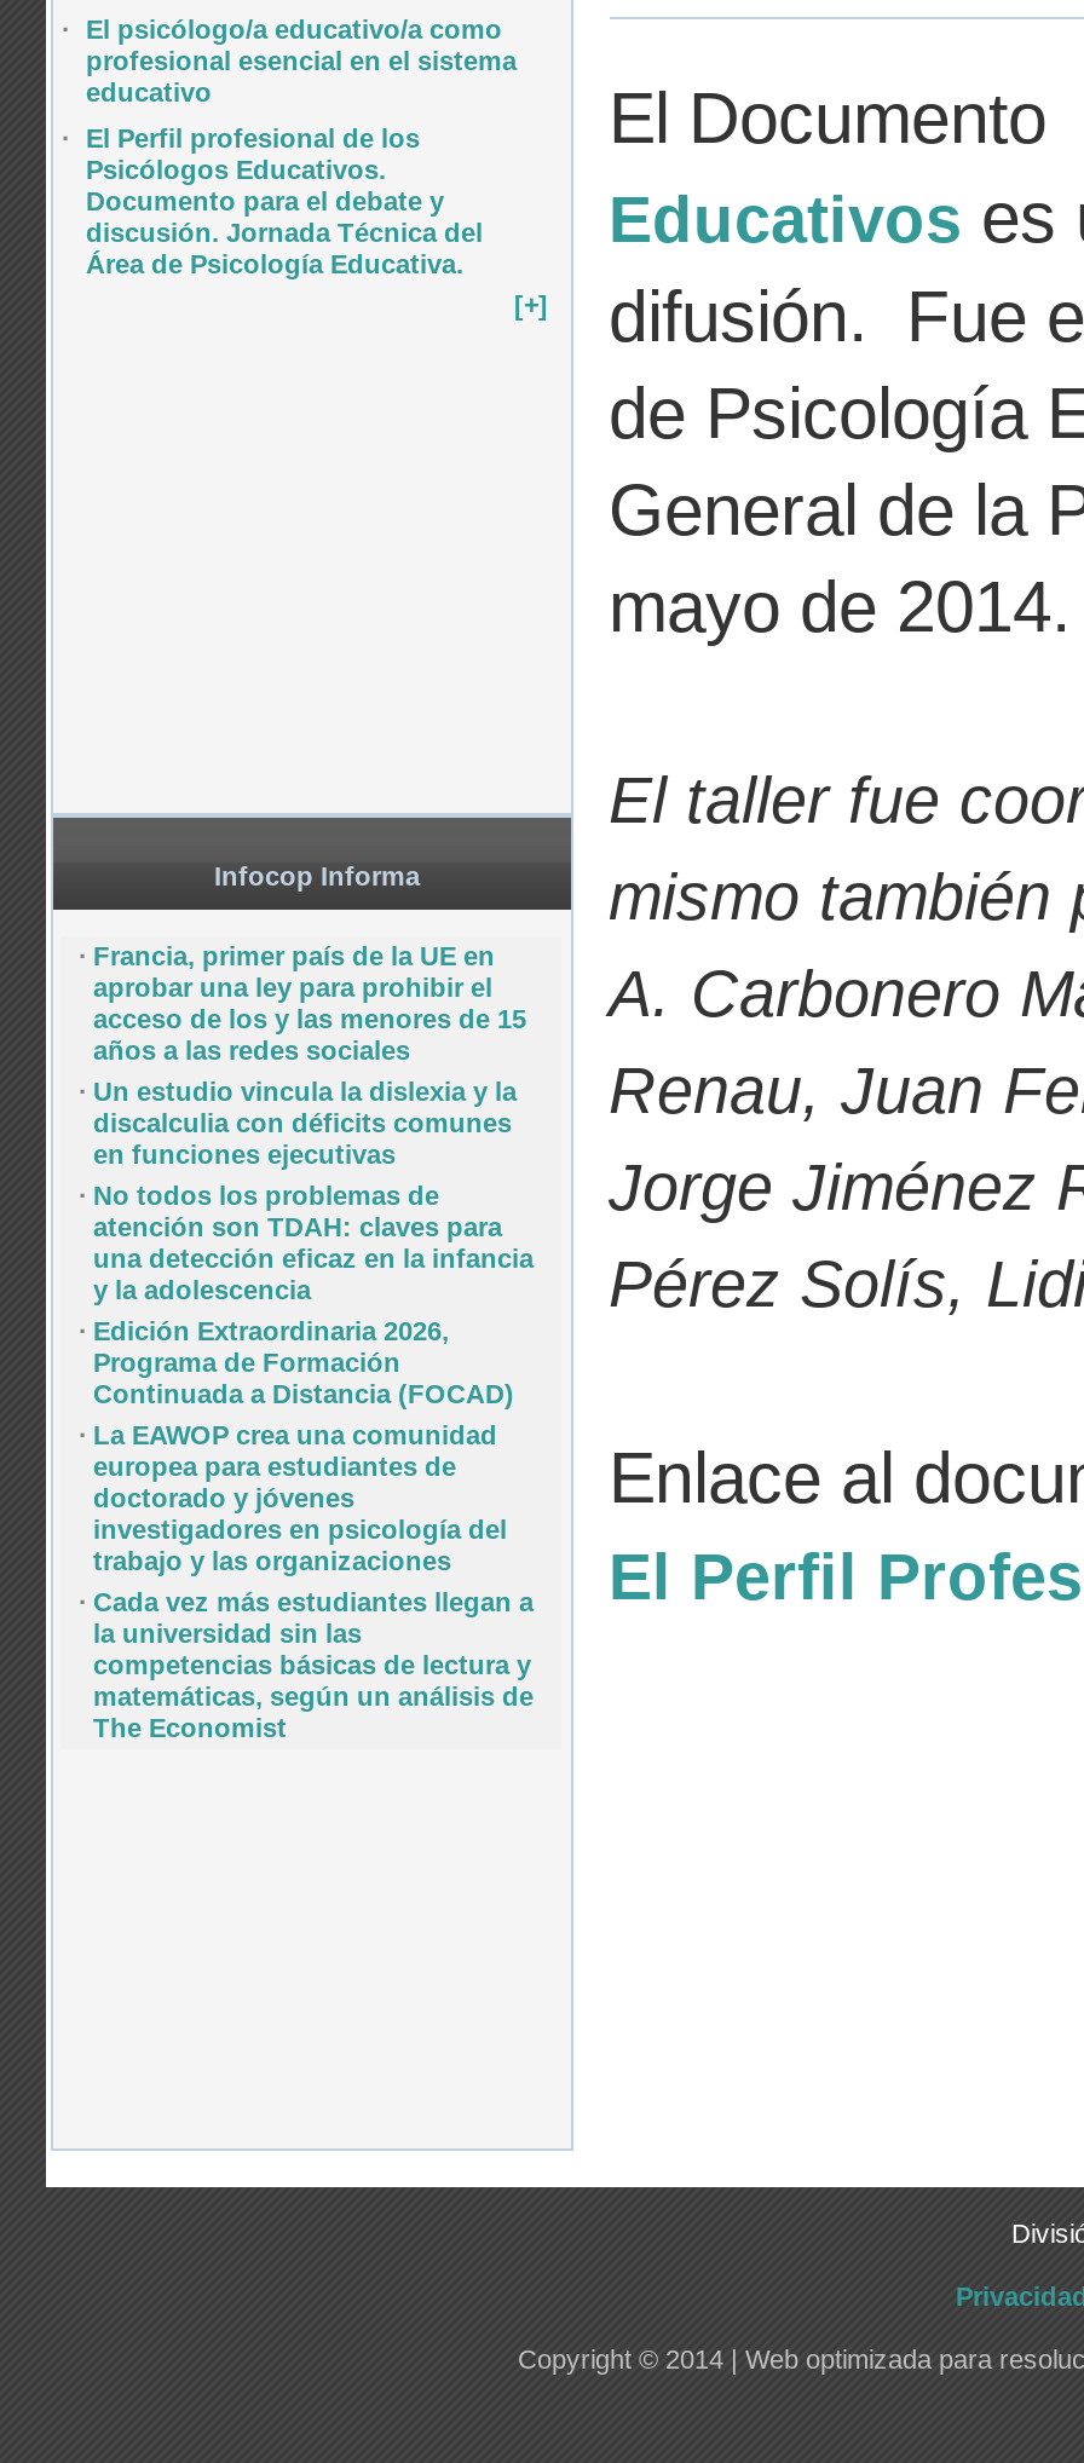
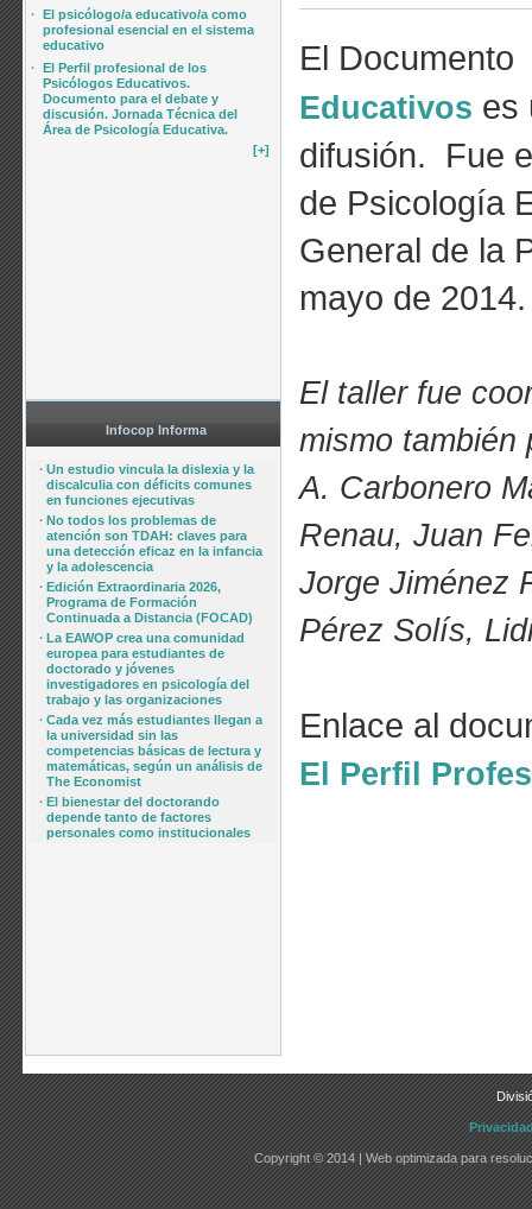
- · Francia, primer país de la UE en
- aprobar una ley para prohibir el
- acceso de los y las menores de 15
- años a las redes sociales

moved up: · Un estudio vincula la dislexia y la | discalculia con déficits comunes | en funciones ejecutivas | ... | matemáticas, según un análisis de | The Economist

+ · El bienestar del doctorando
+ depende tanto de factores
+ personales como institucionales
